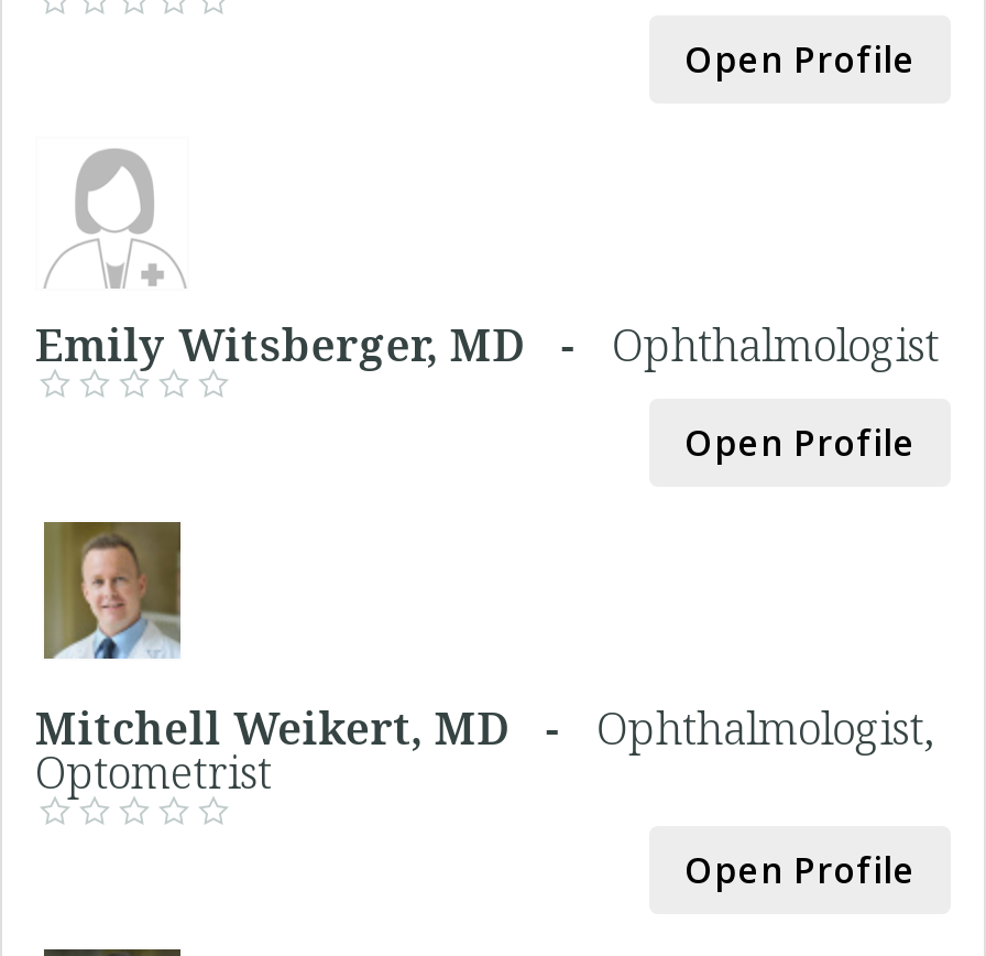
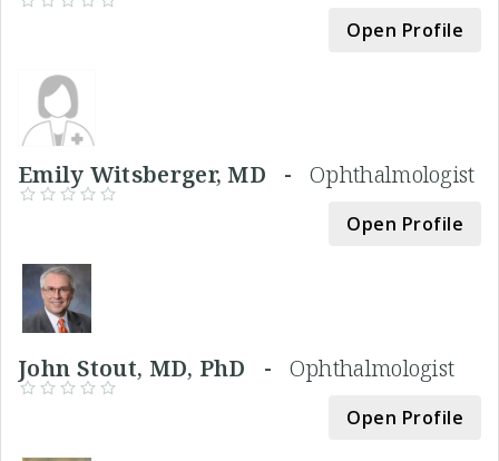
- [image]
- Mitchell Weikert, MD - Ophthalmologist,
- Optometrist
+ [image]
+ John Stout, MD, PhD - Ophthalmologist
